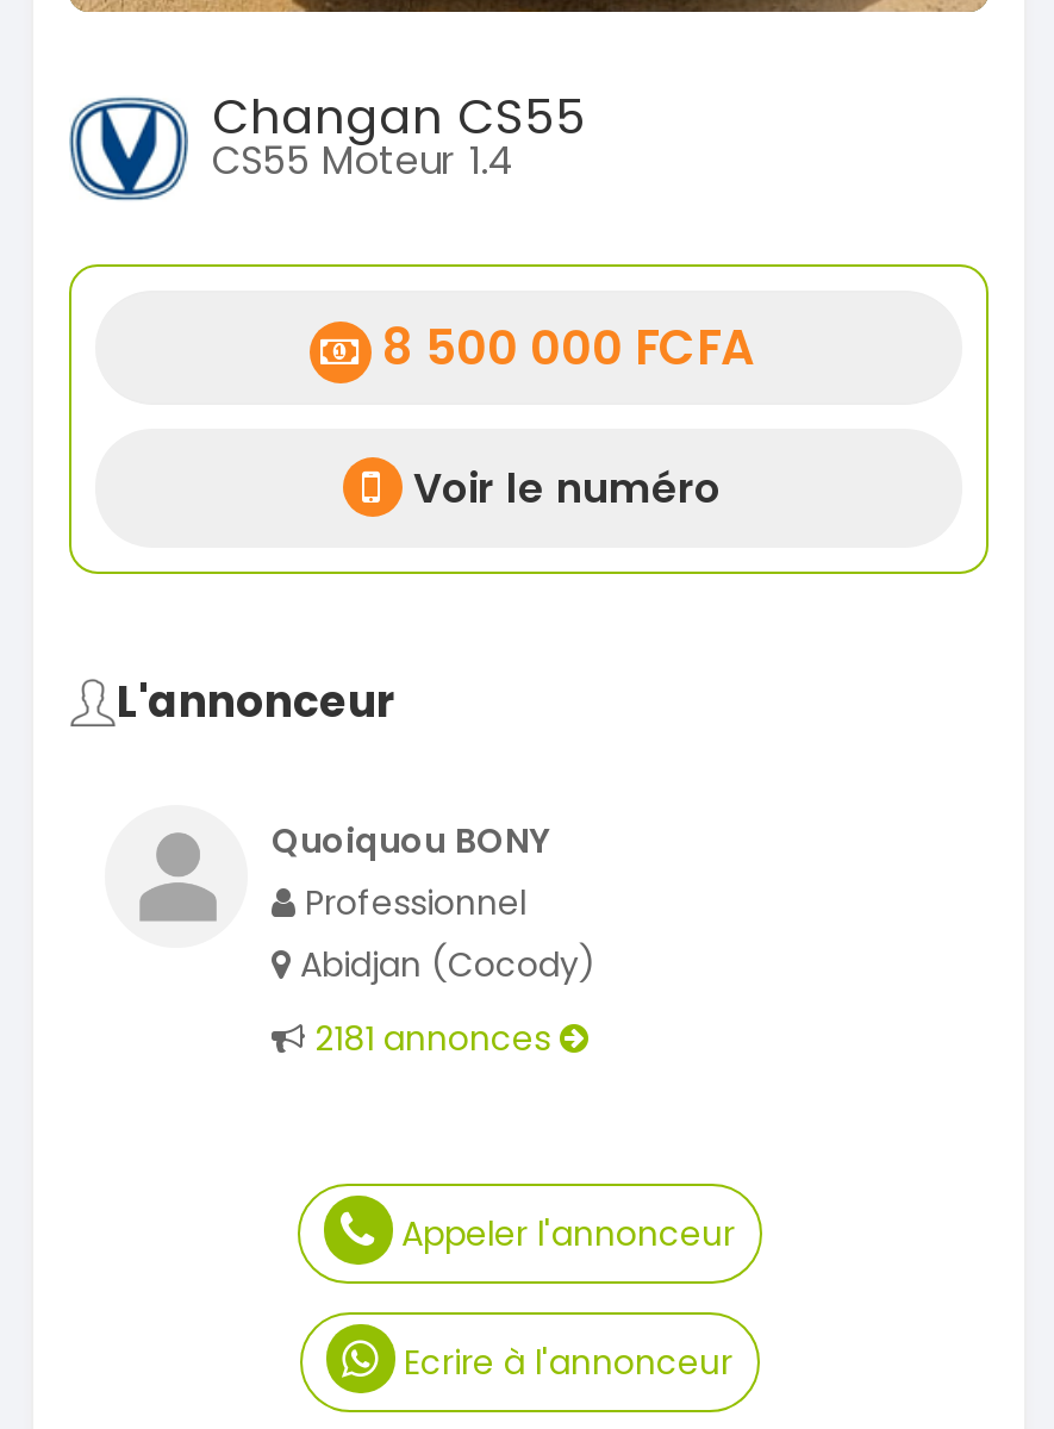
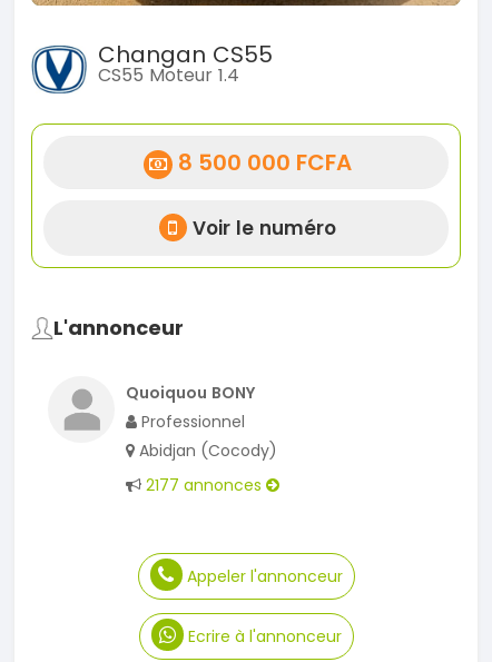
- 2181 annonces
+ 2177 annonces
